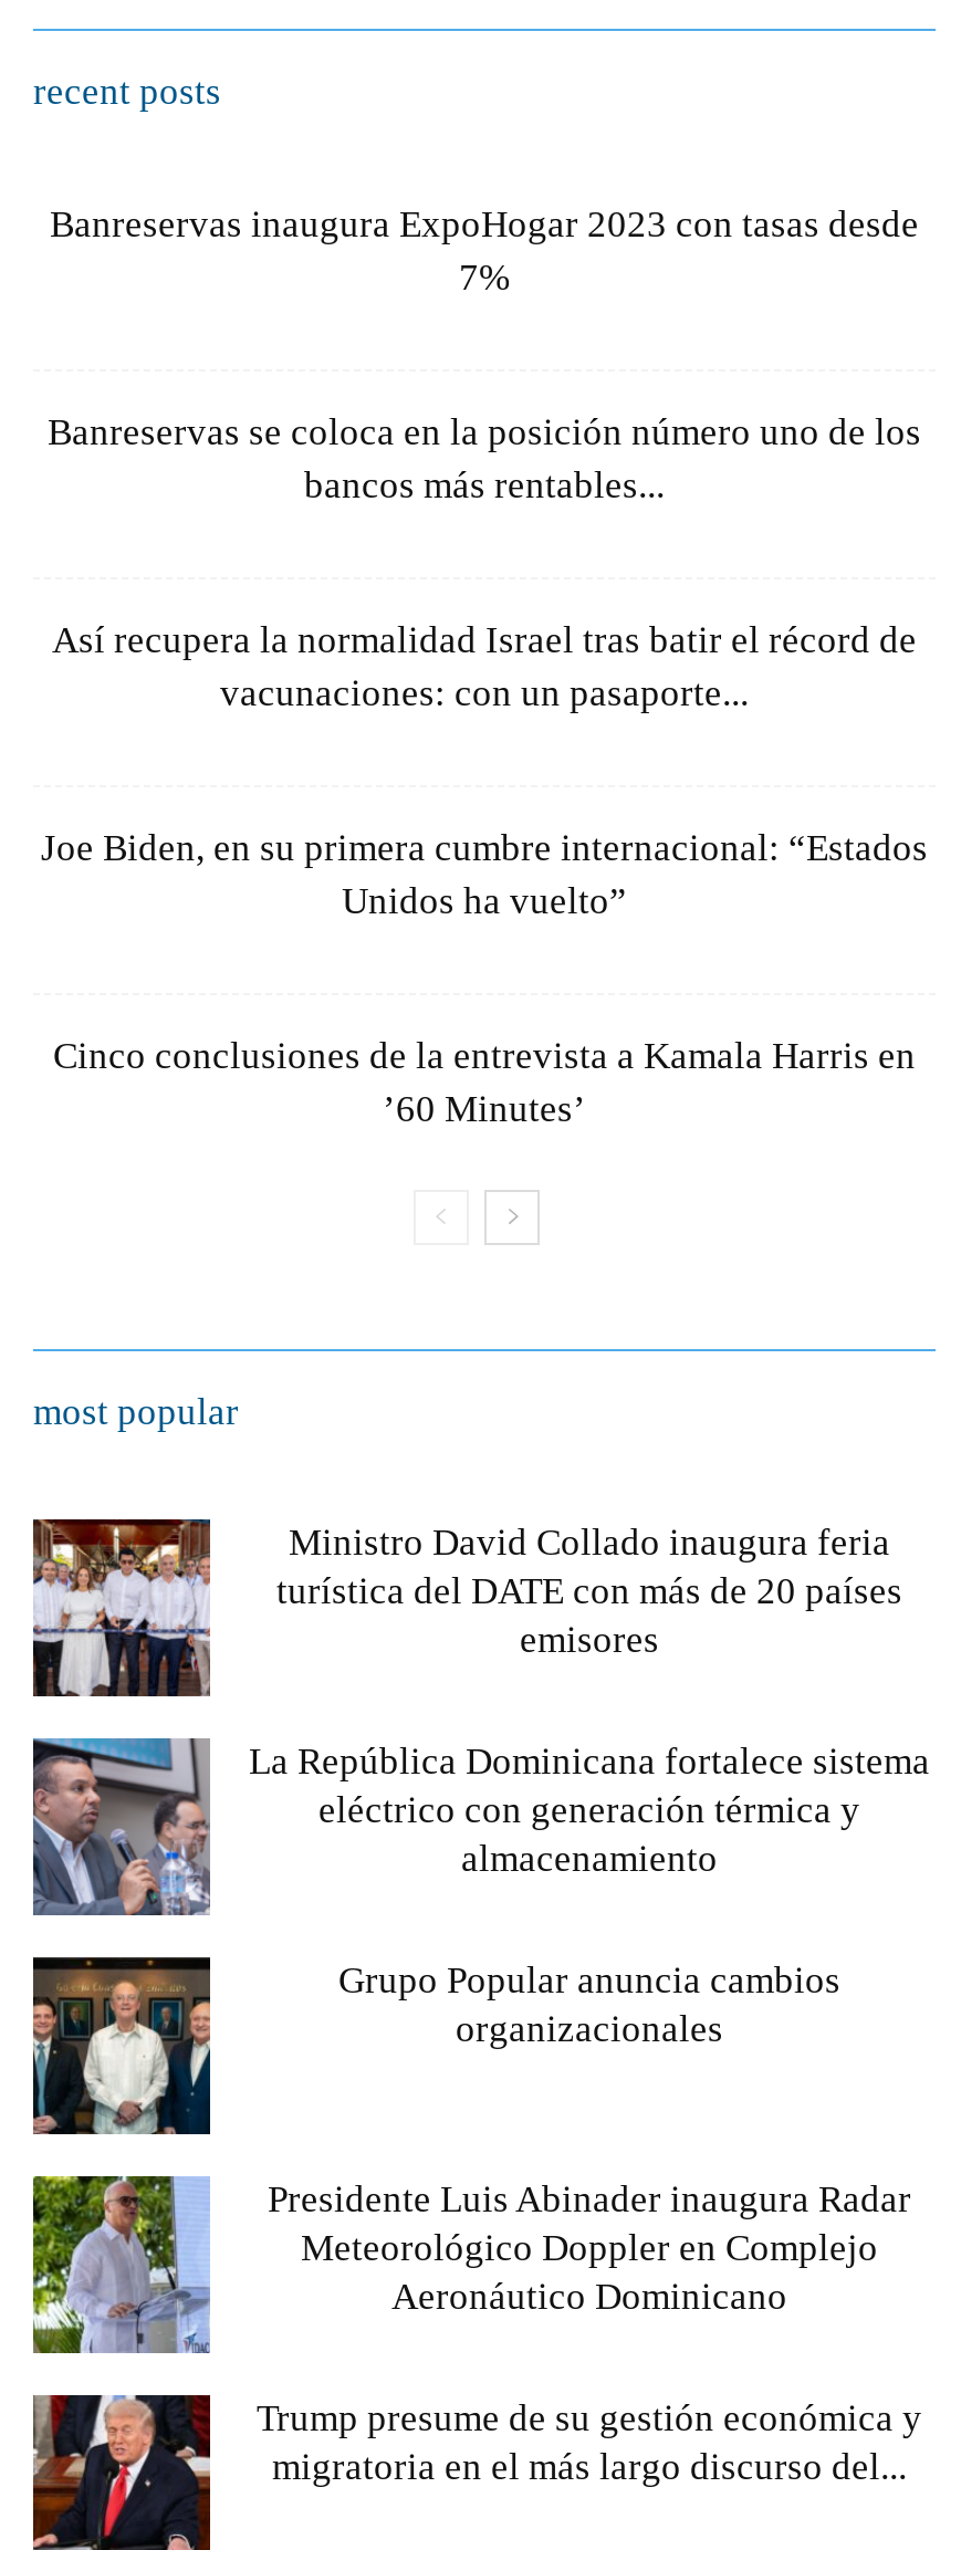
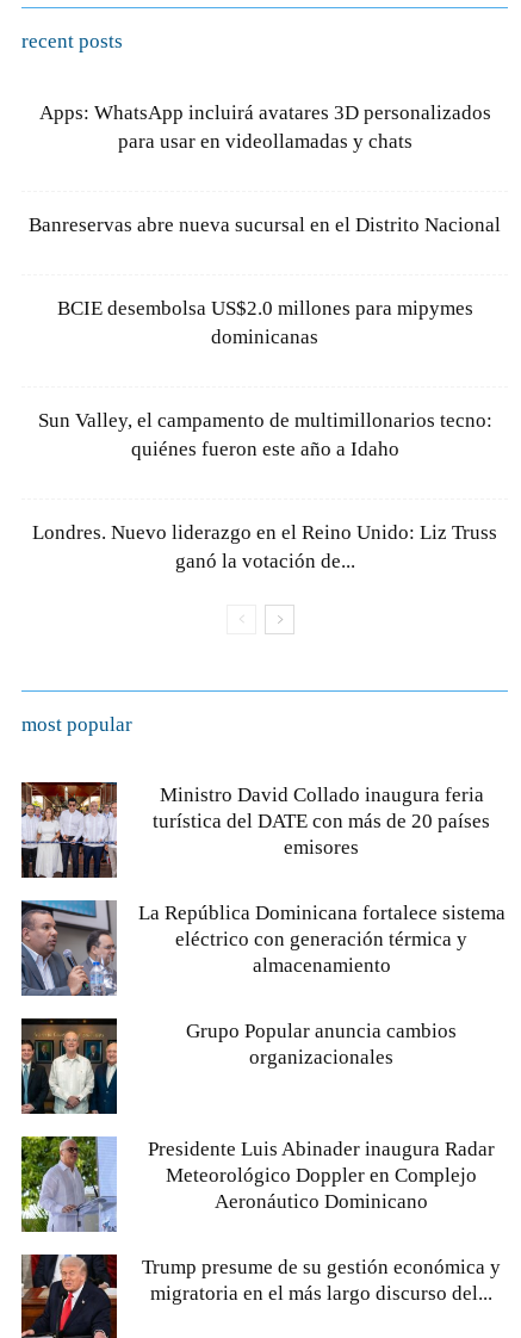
- Banreservas inaugura ExpoHogar 2023 con tasas desde
- 7%
+ Apps: WhatsApp incluirá avatares 3D personalizados
+ para usar en videollamadas y chats

- Banreservas se coloca en la posición número uno de los
- bancos más rentables...
+ Banreservas abre nueva sucursal en el Distrito Nacional

- Así recupera la normalidad Israel tras batir el récord de
- vacunaciones: con un pasaporte...
+ BCIE desembolsa US$2.0 millones para mipymes
+ dominicanas

- Joe Biden, en su primera cumbre internacional: “Estados
- Unidos ha vuelto”
+ Sun Valley, el campamento de multimillonarios tecno:
+ quiénes fueron este año a Idaho

- Cinco conclusiones de la entrevista a Kamala Harris en
- ’60 Minutes’
+ Londres. Nuevo liderazgo en el Reino Unido: Liz Truss
+ ganó la votación de...
